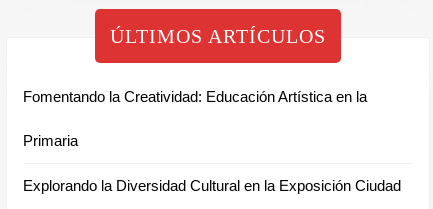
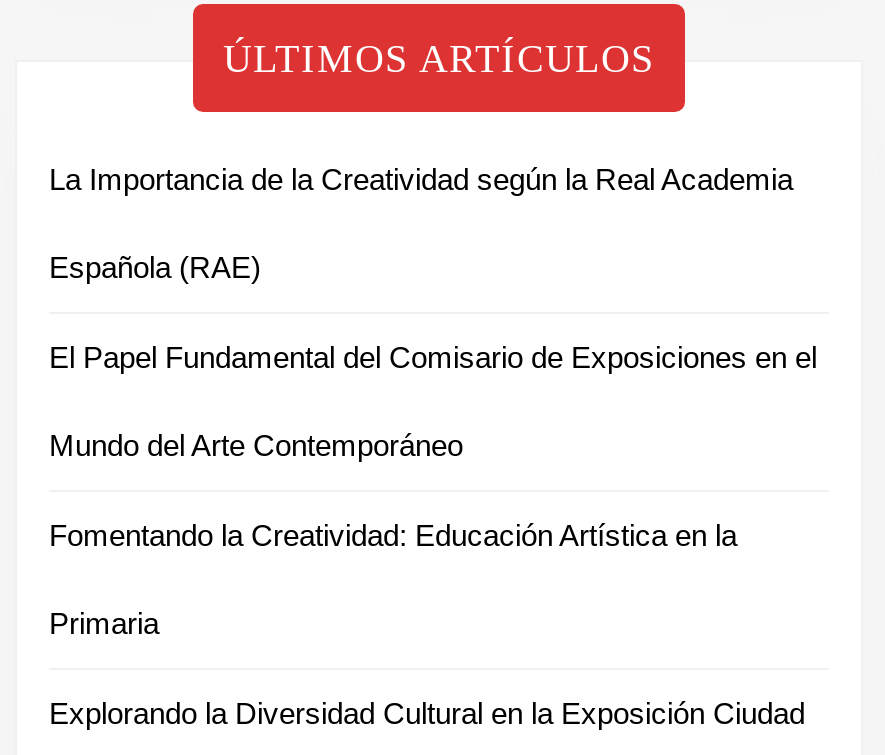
+ La Importancia de la Creatividad según la Real Academia
+ Española (RAE)
+ El Papel Fundamental del Comisario de Exposiciones en el
+ Mundo del Arte Contemporáneo
